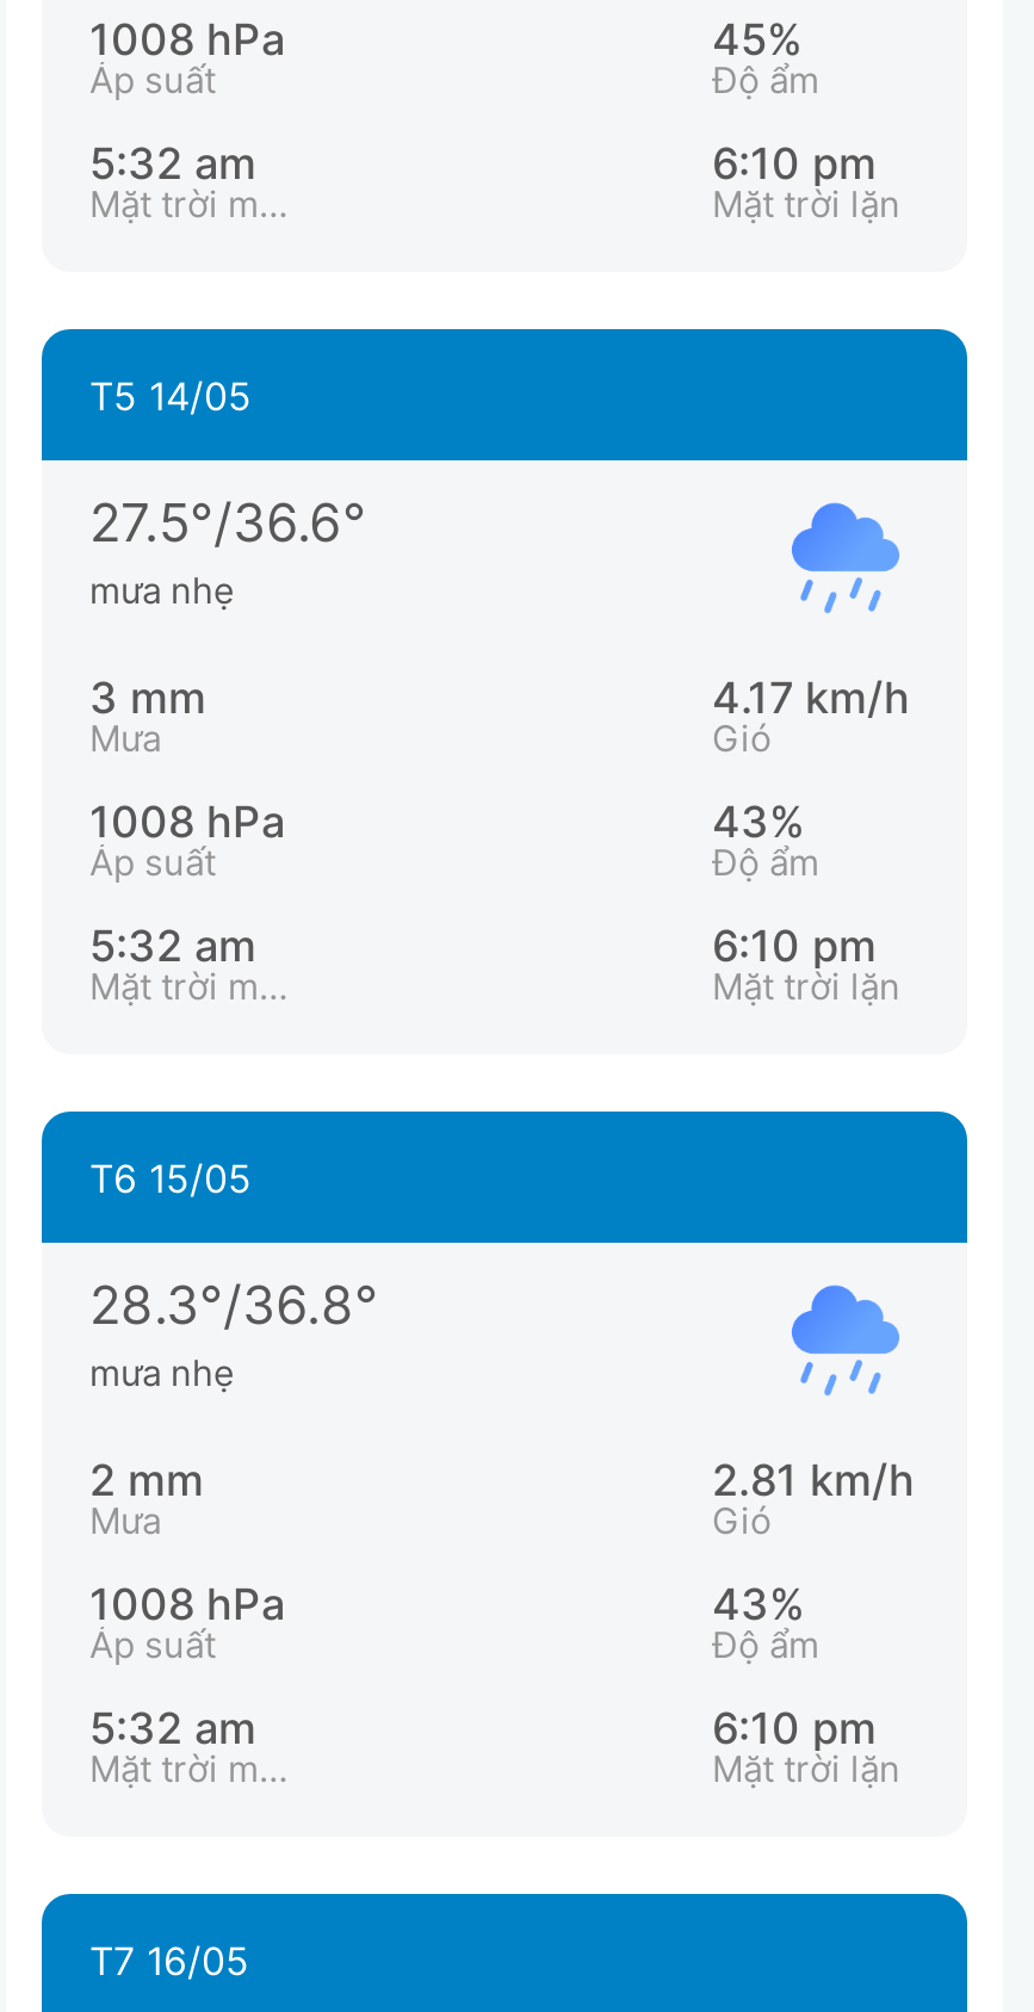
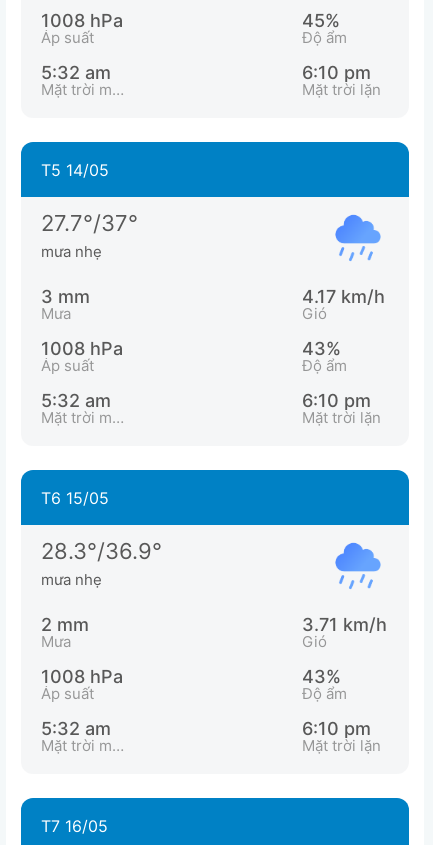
- 27.5°/36.6°
+ 27.7°/37°

- 28.3°/36.8°
+ 28.3°/36.9°

- 2.81 km/h
+ 3.71 km/h
